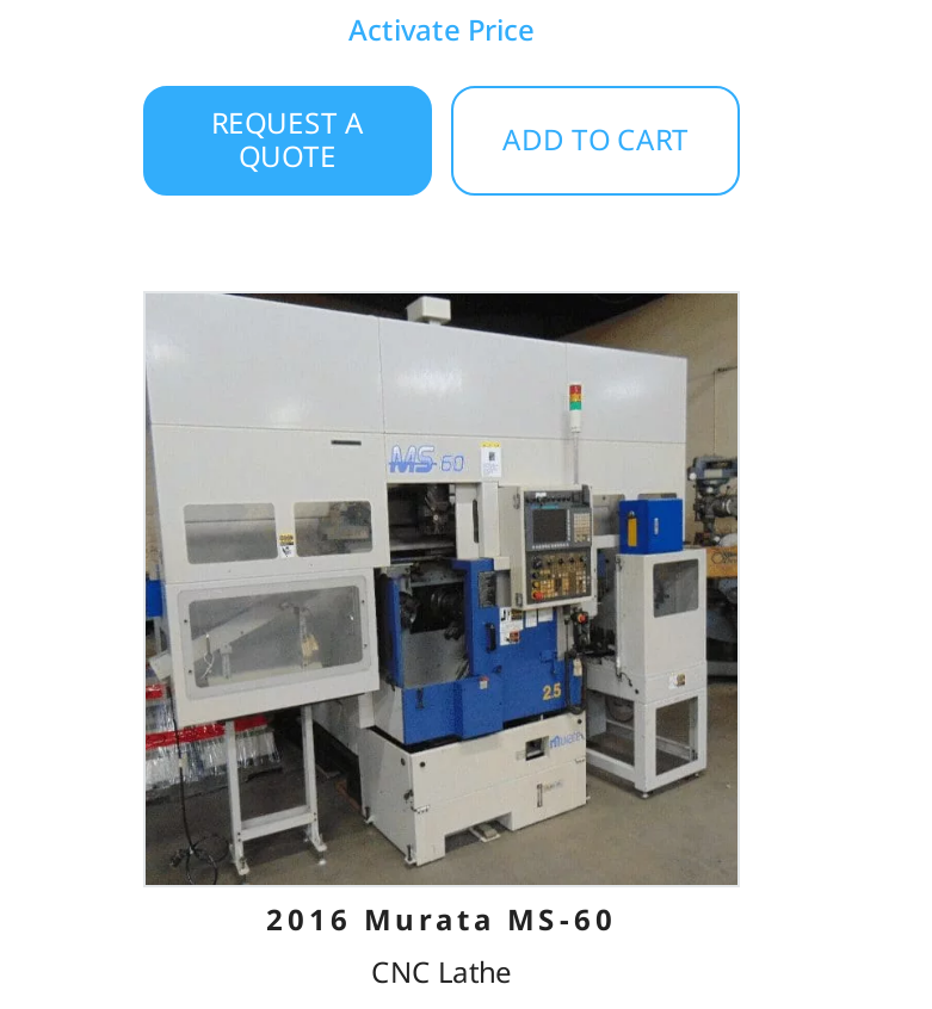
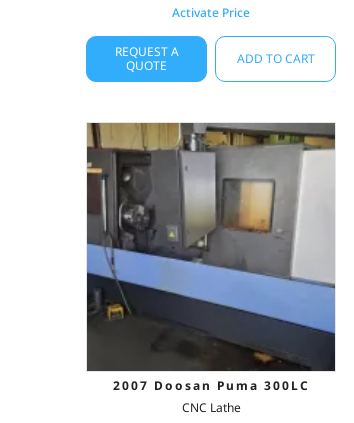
- [image]
- 2016 Murata MS-60
+ [image]
+ 2007 Doosan Puma 300LC
